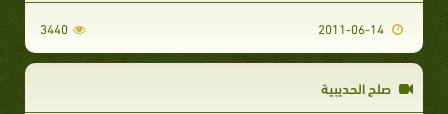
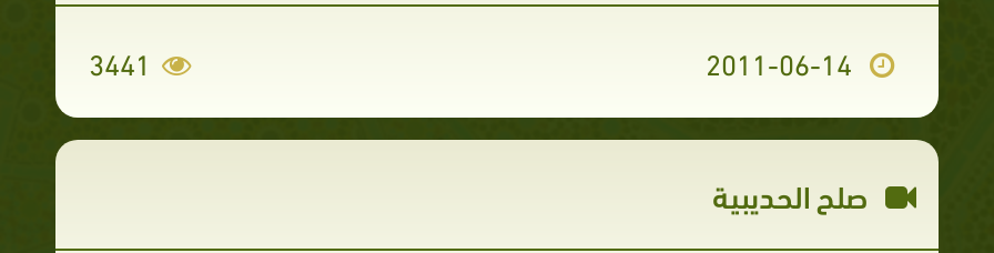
- 3440
+ 3441
